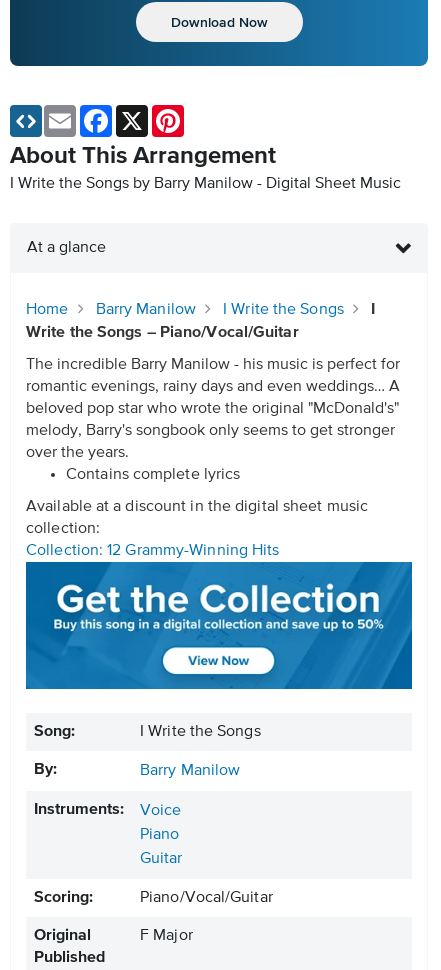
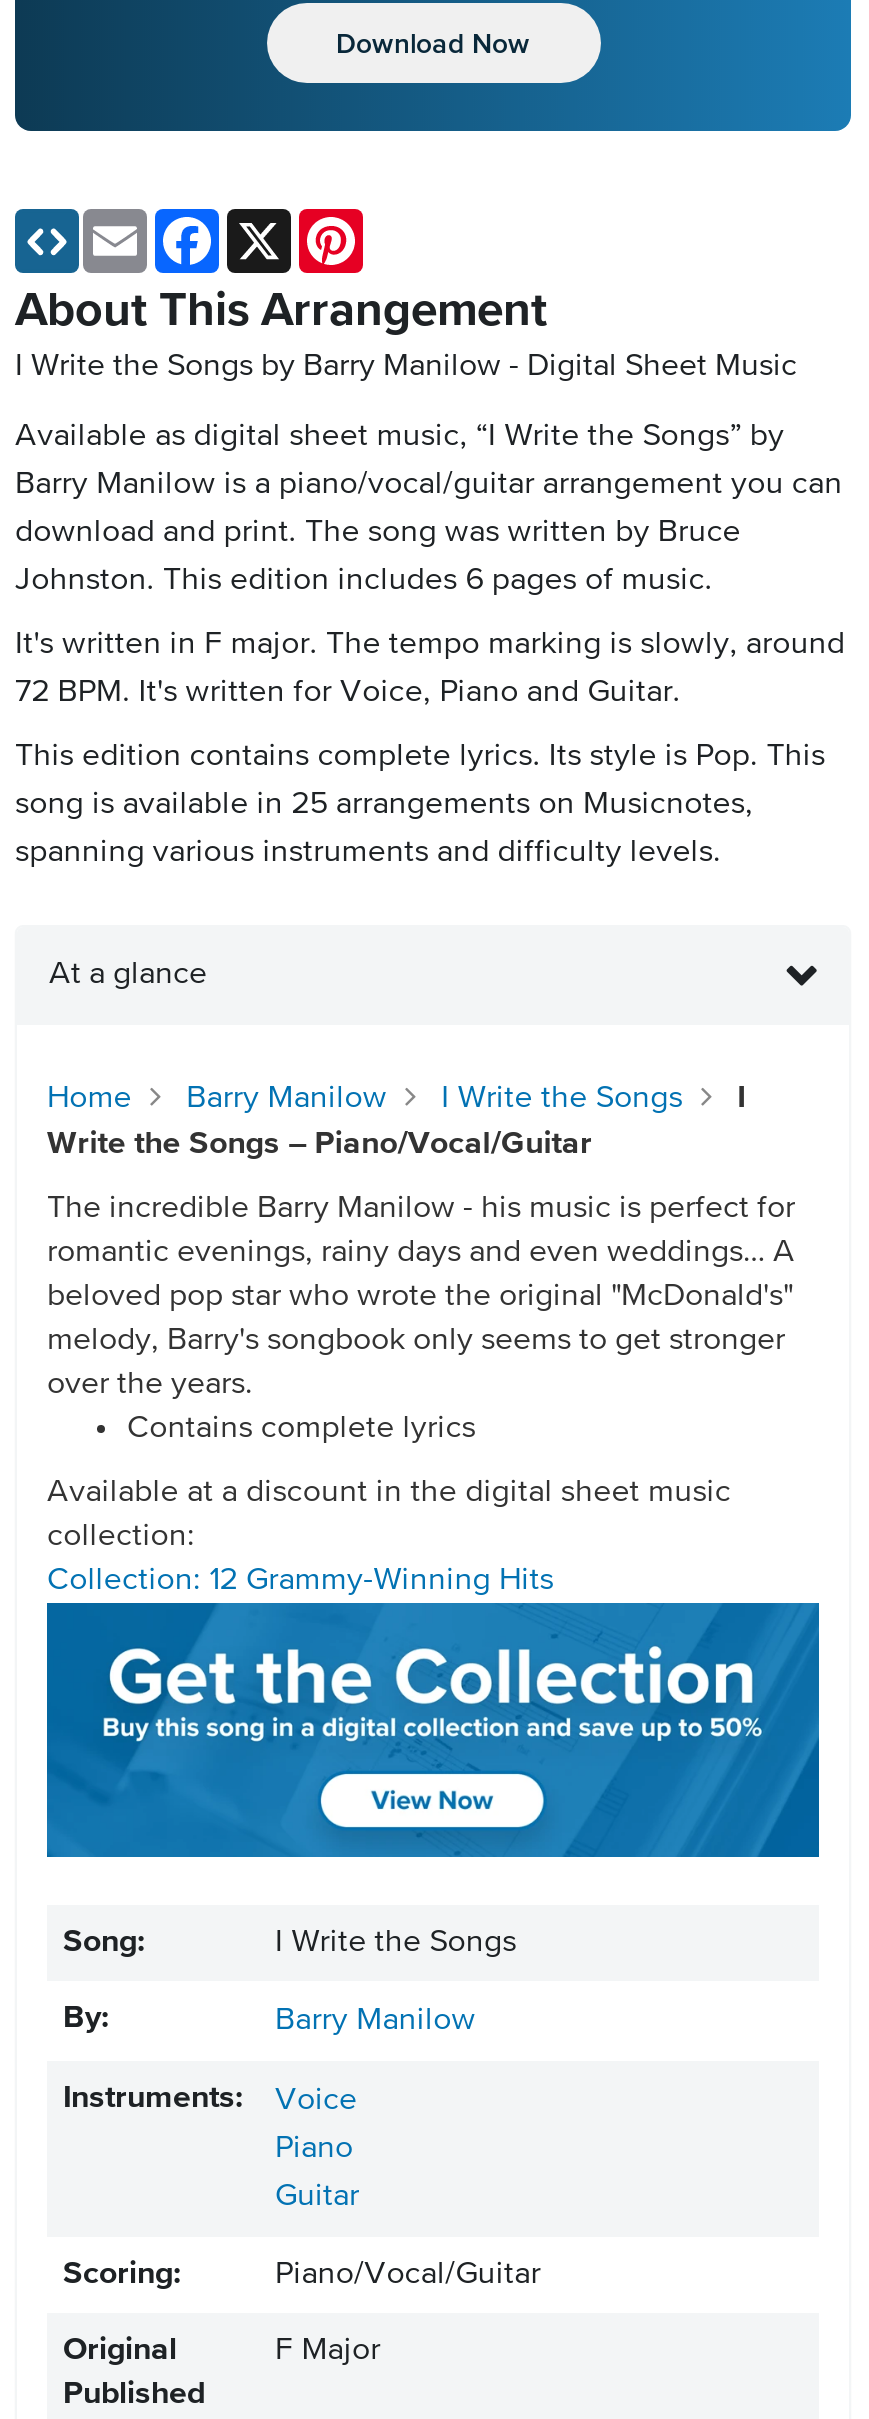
+ Available as digital sheet music, “I Write the Songs” by
+ Barry Manilow is a piano/vocal/guitar arrangement you can
+ download and print. The song was written by Bruce
+ Johnston. This edition includes 6 pages of music.
+ It's written in F major. The tempo marking is slowly, around
+ 72 BPM. It's written for Voice, Piano and Guitar.
+ This edition contains complete lyrics. Its style is Pop. This
+ song is available in 25 arrangements on Musicnotes,
+ spanning various instruments and difficulty levels.
